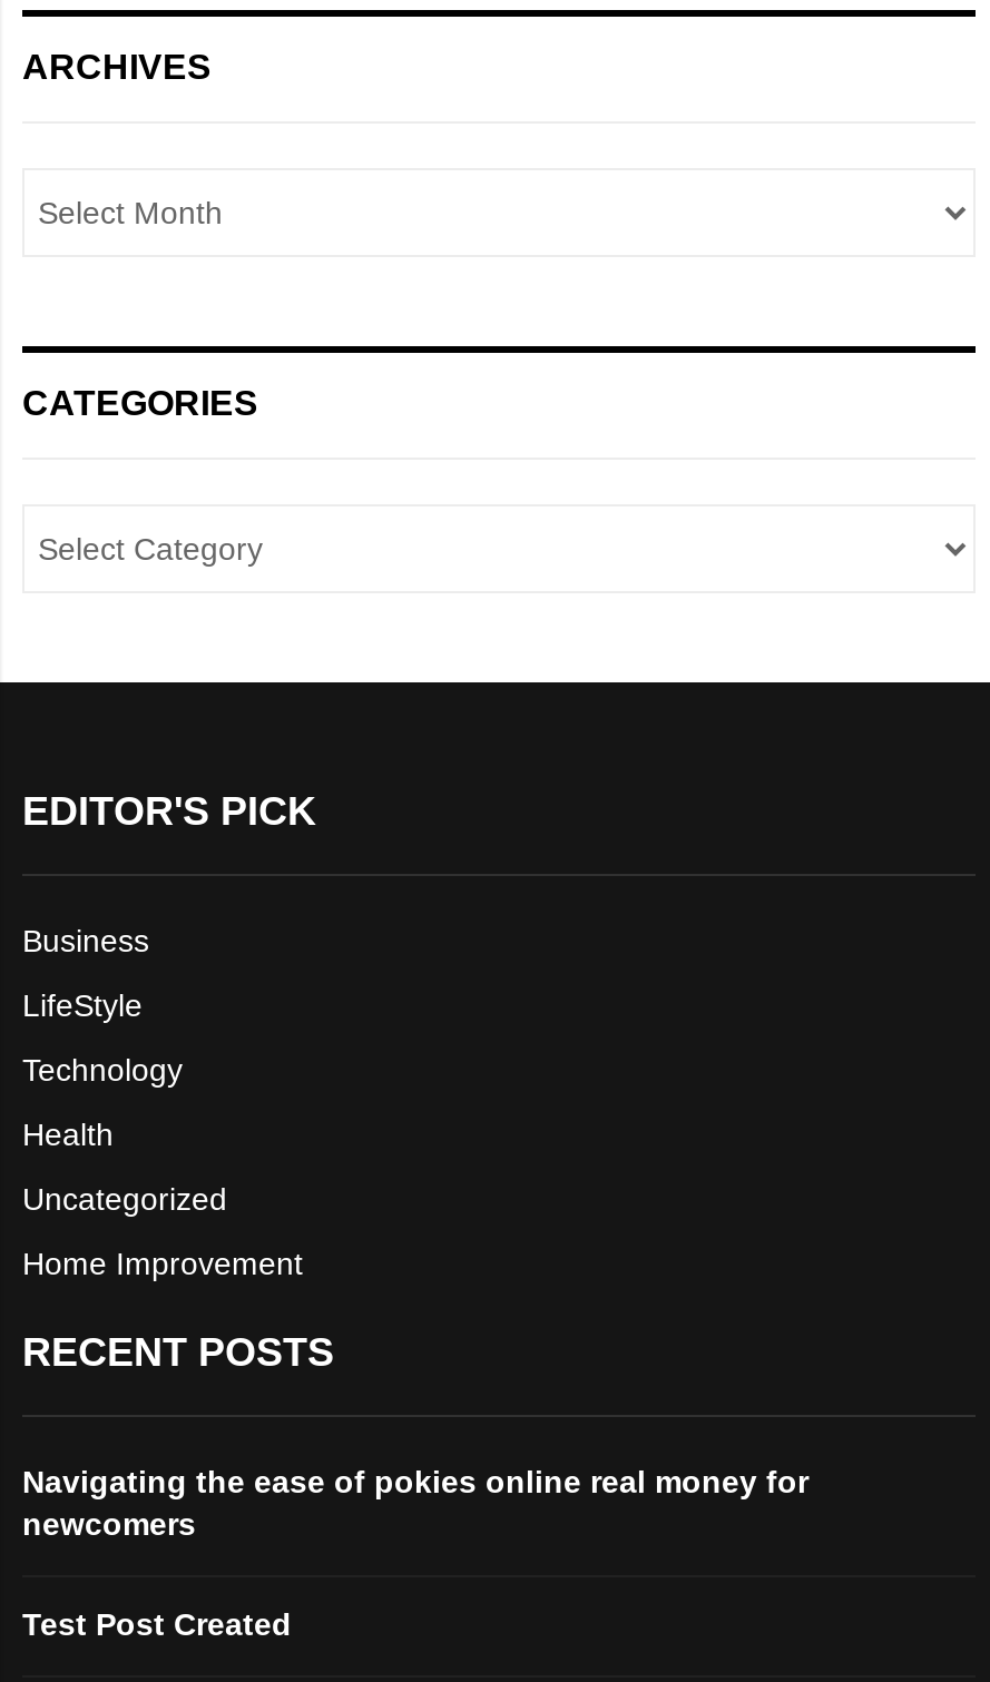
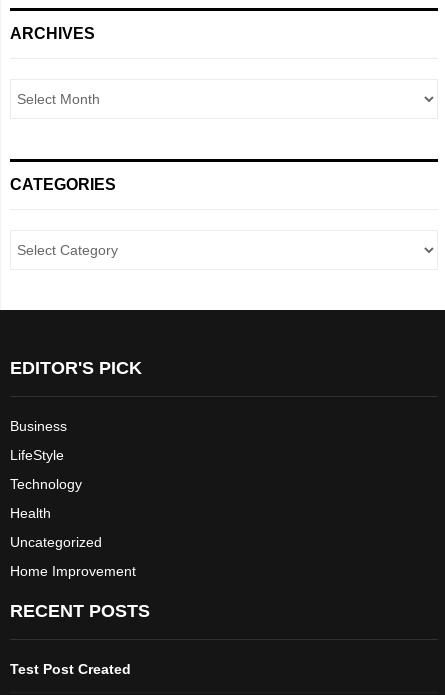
- Navigating the ease of pokies online real money for
- newcomers
